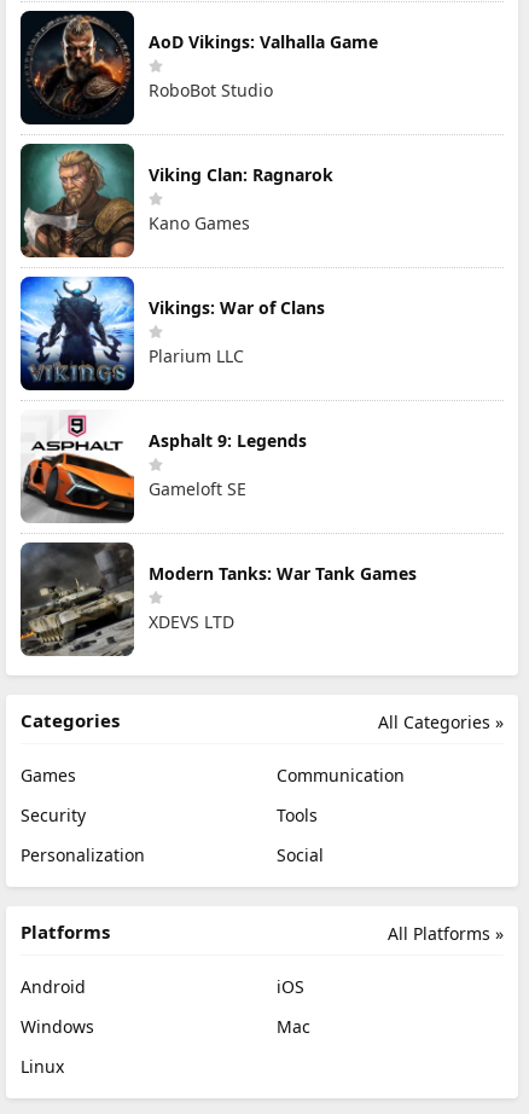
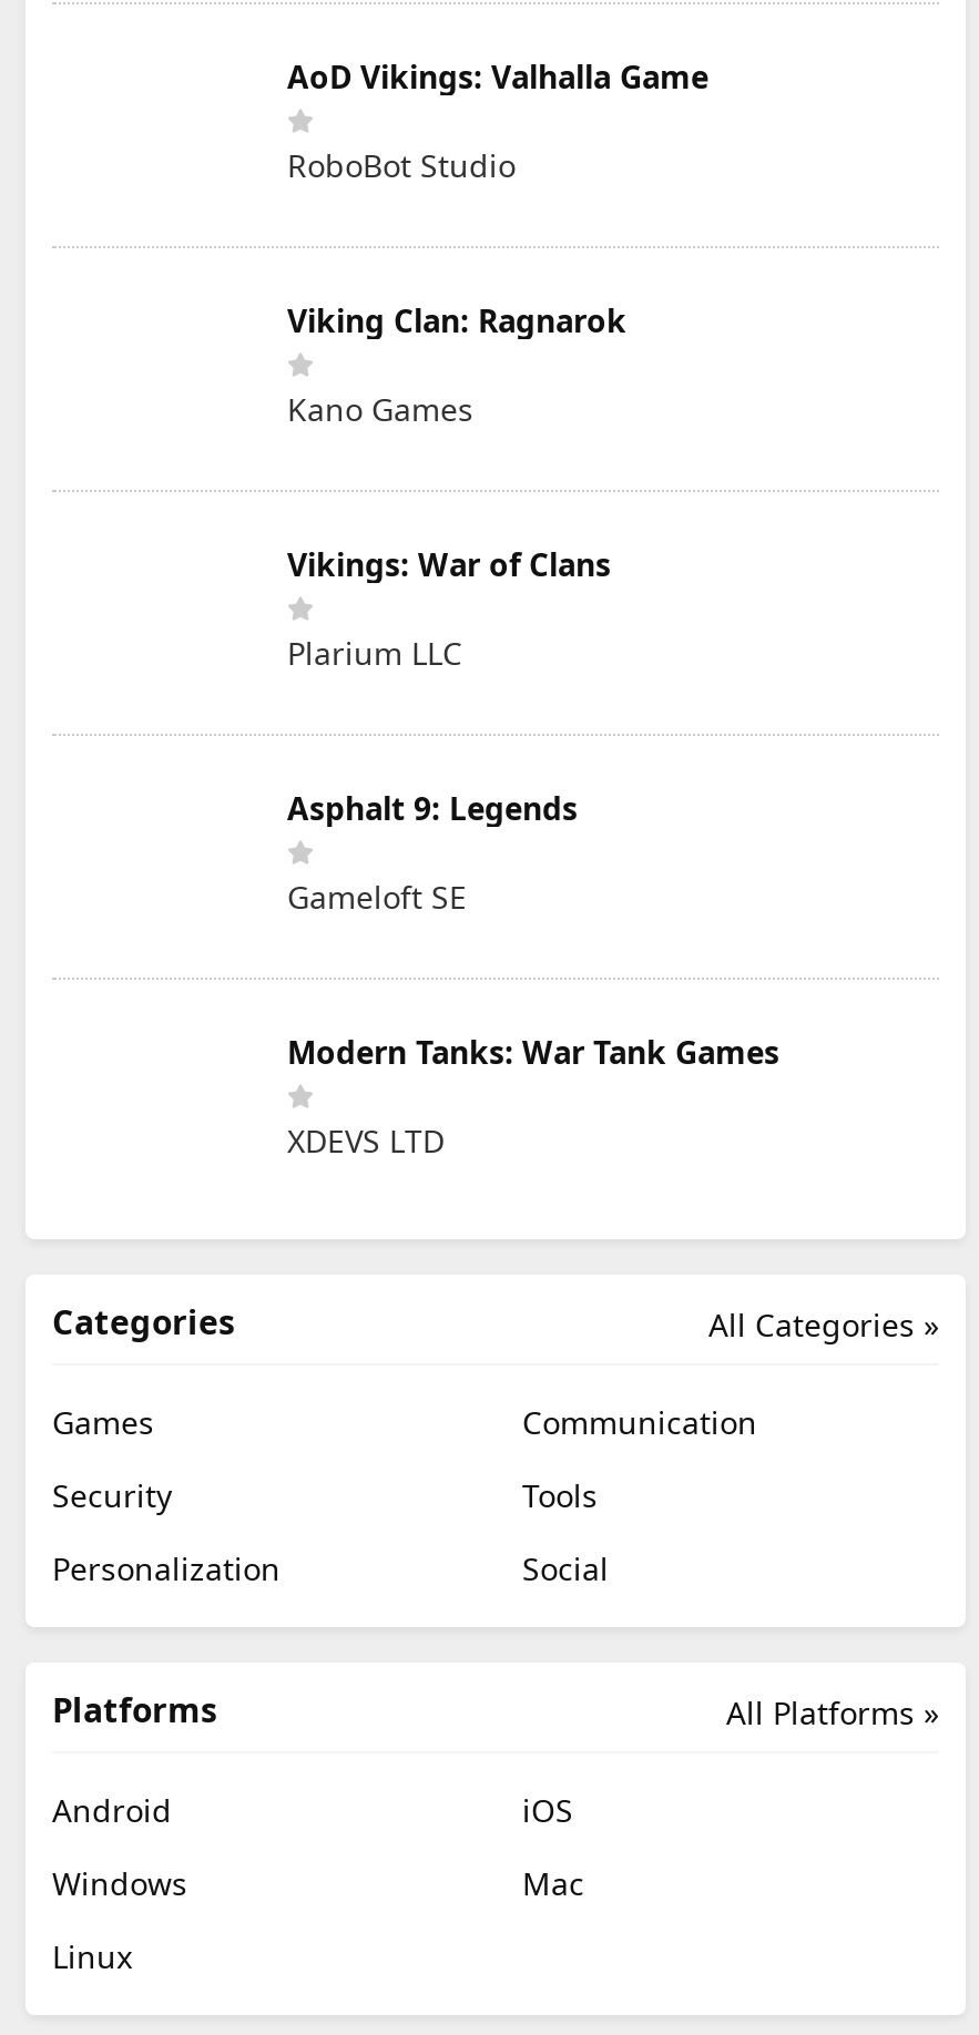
- [image]

- [image]

- [image]

- [image]

- [image]
